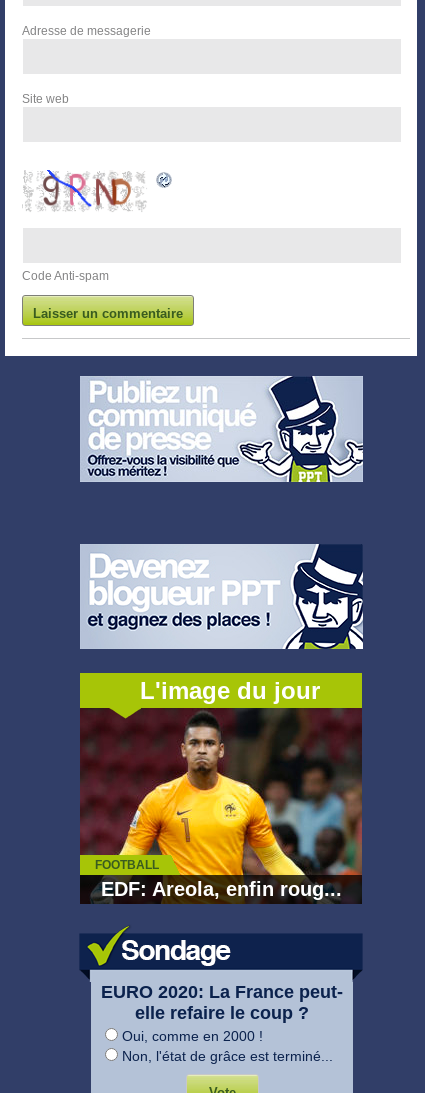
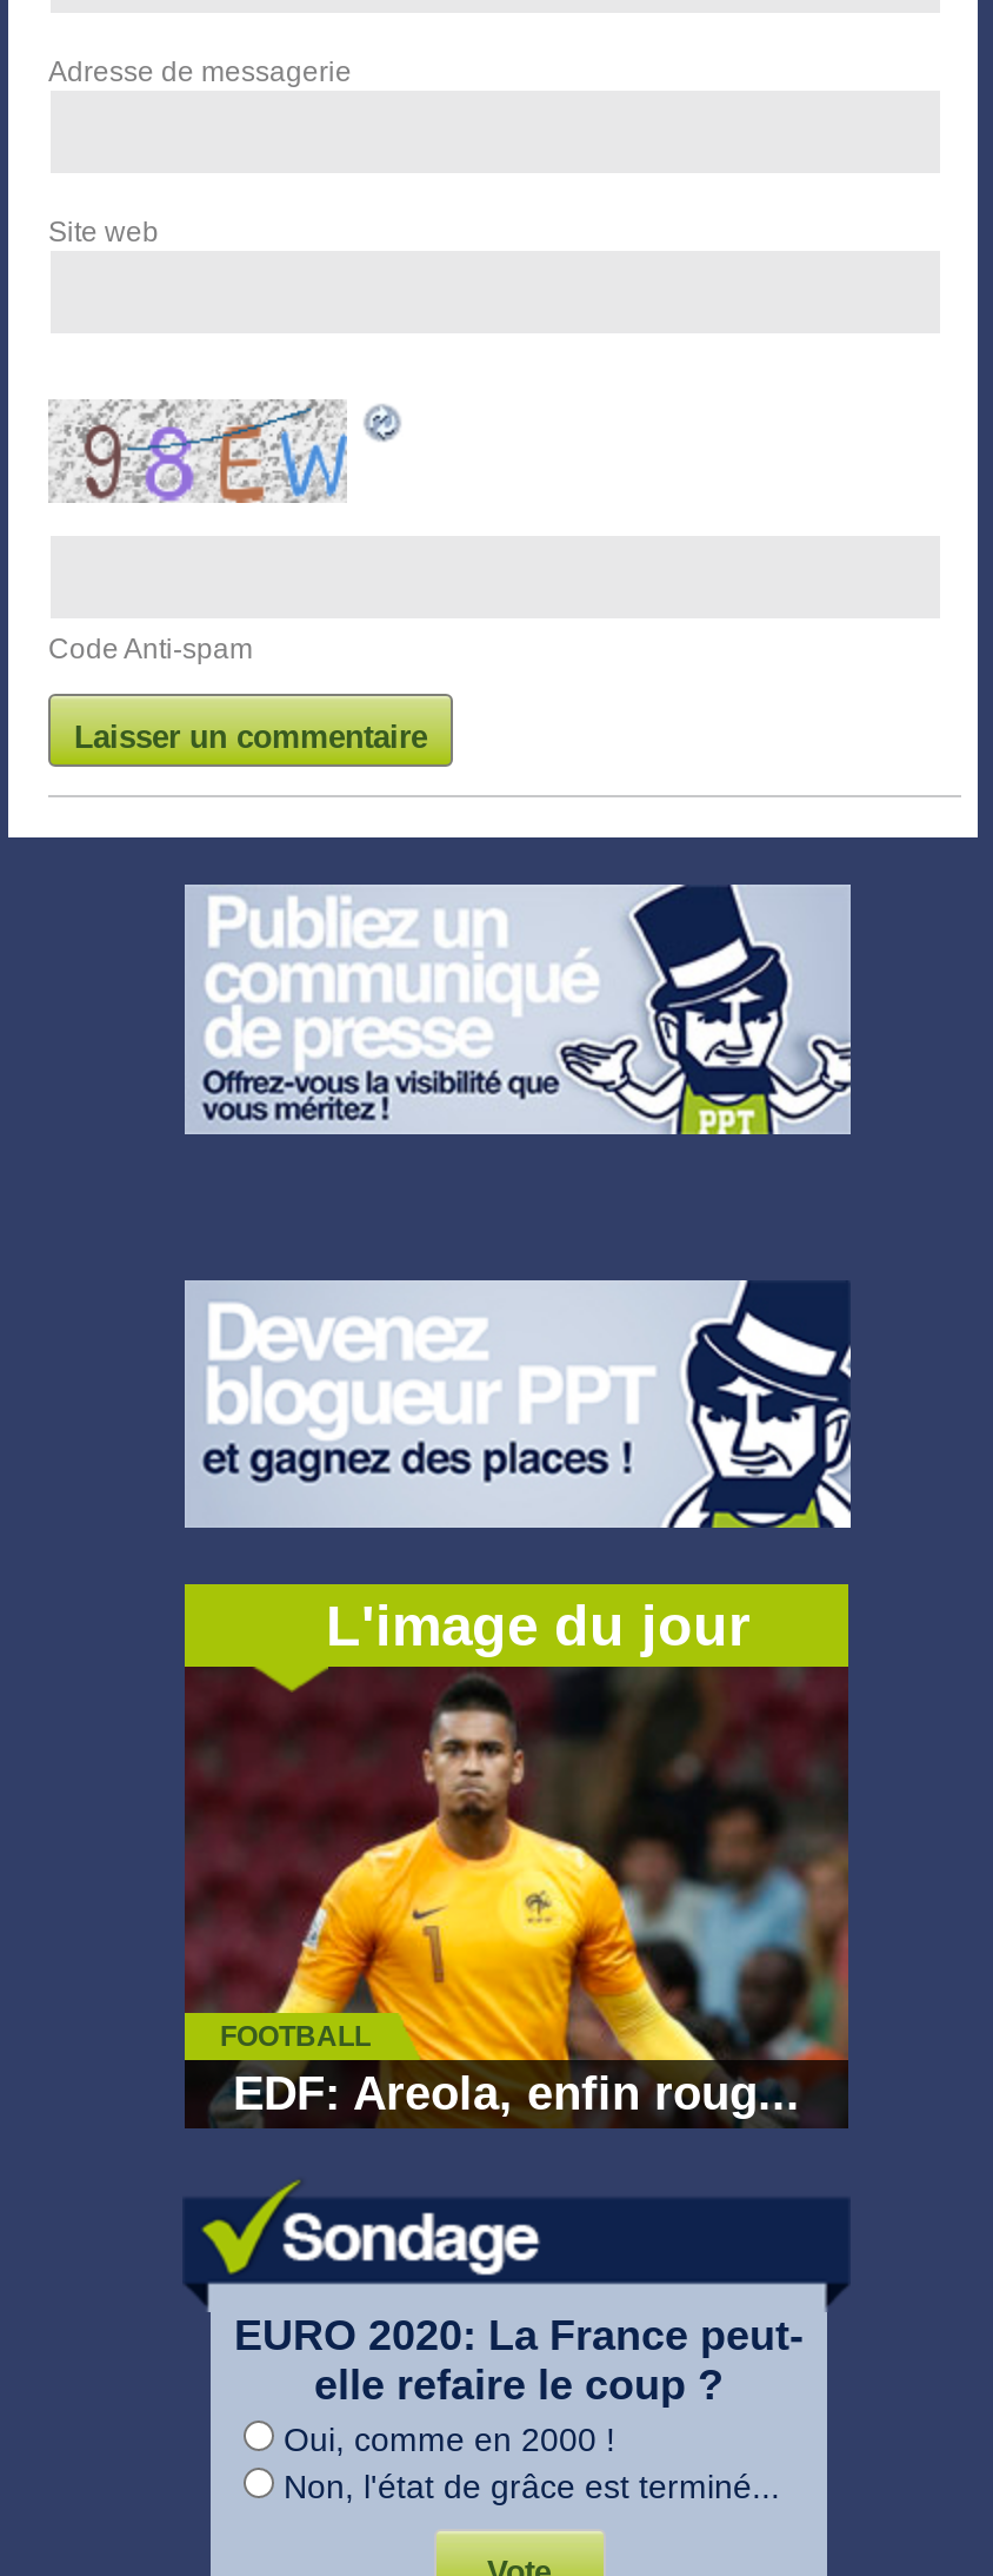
- [image]
+ [image]
